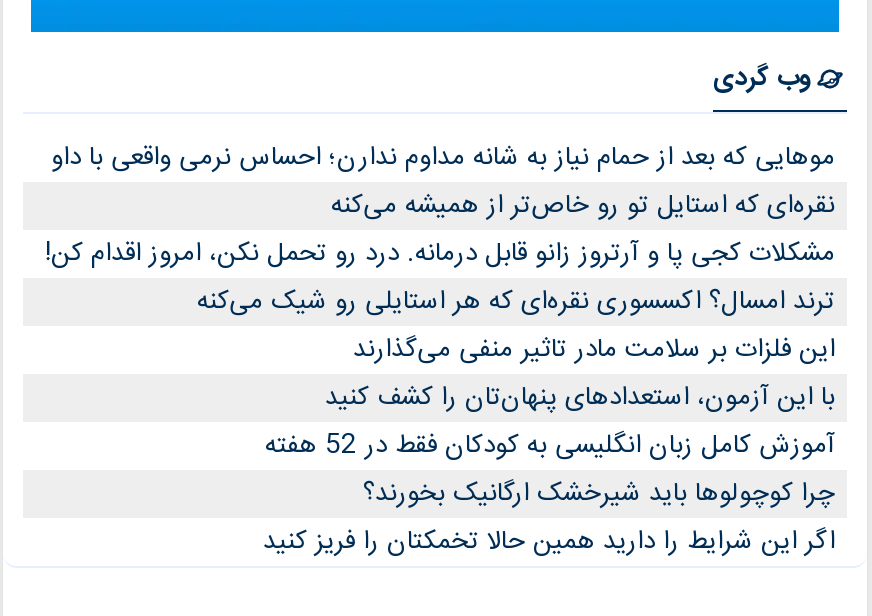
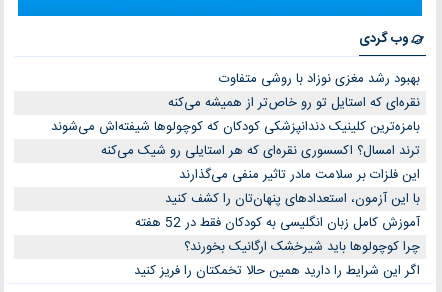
- موهایی که بعد از حمام نیاز به شانه مداوم ندارن؛ احساس نرمی واقعی با داو
+ بهبود رشد مغزی نوزاد با روشی متفاوت

- مشکلات کجی پا و آرتروز زانو قابل درمانه. درد رو تحمل نکن، امروز اقدام کن!
+ بامزه‌ترین کلینیک دندانپزشکی کودکان که کوچولوها شیفته‌اش می‌شوند
